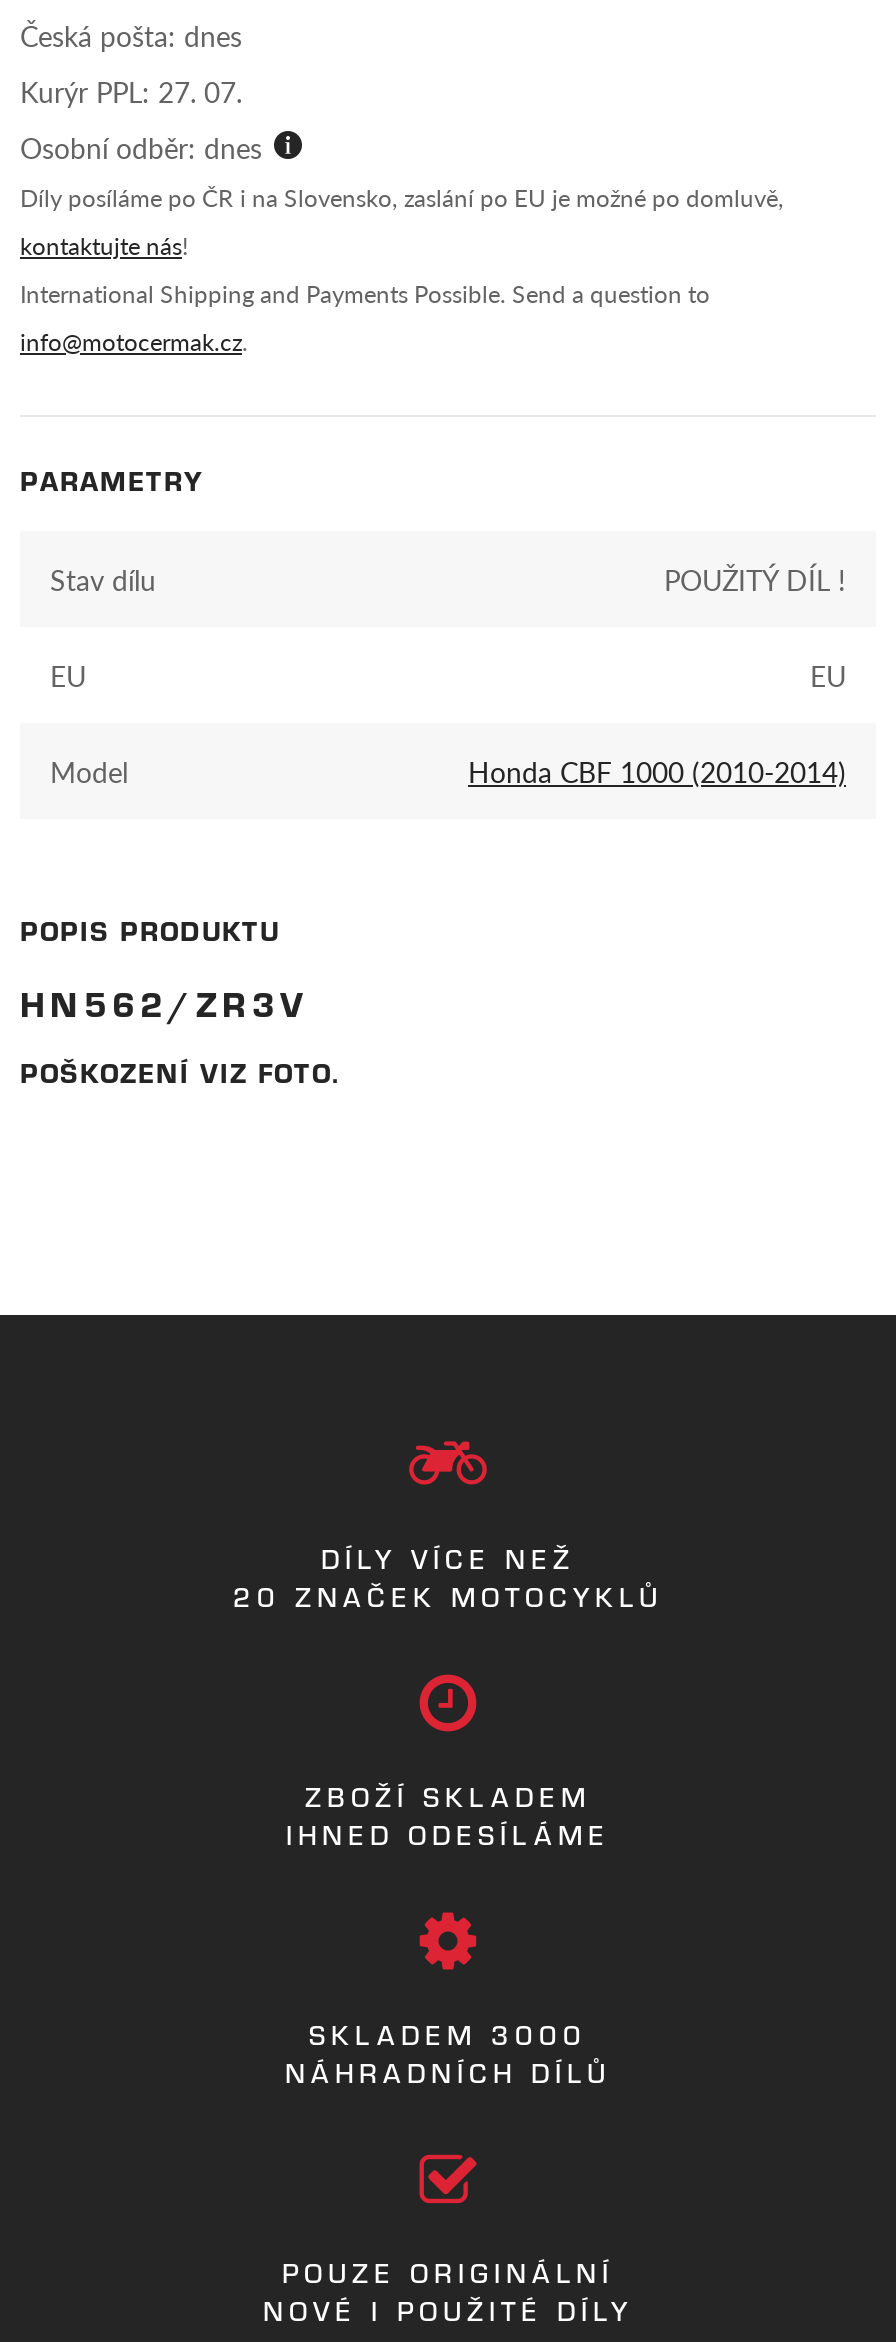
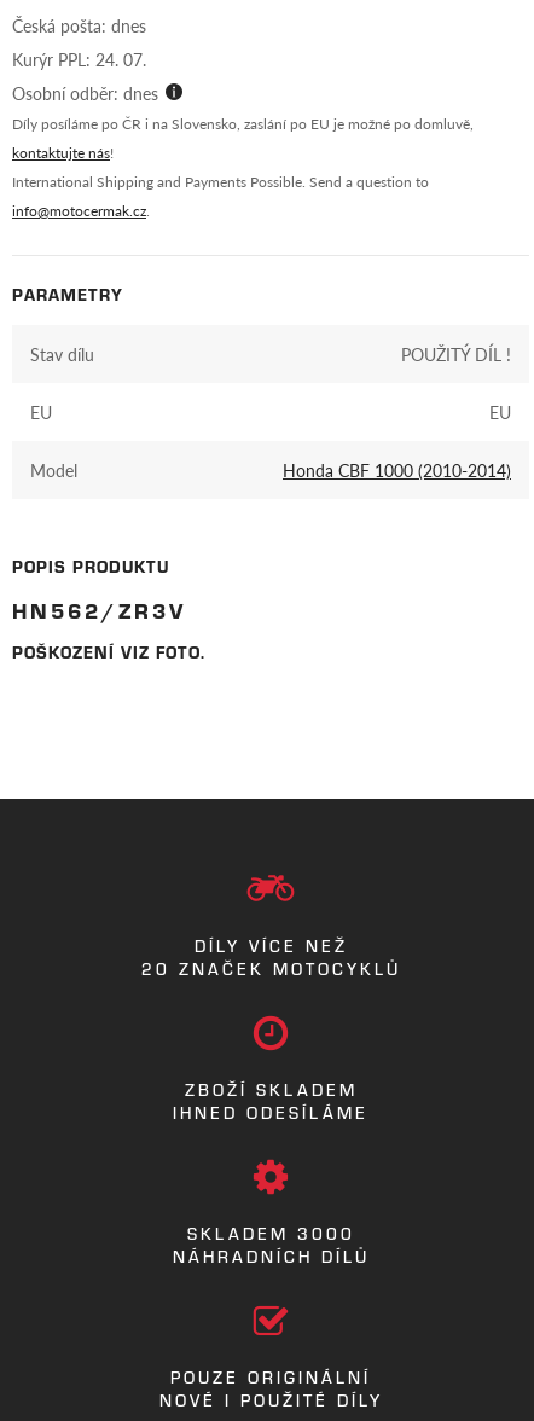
- Kurýr PPL: 27. 07.
+ Kurýr PPL: 24. 07.
